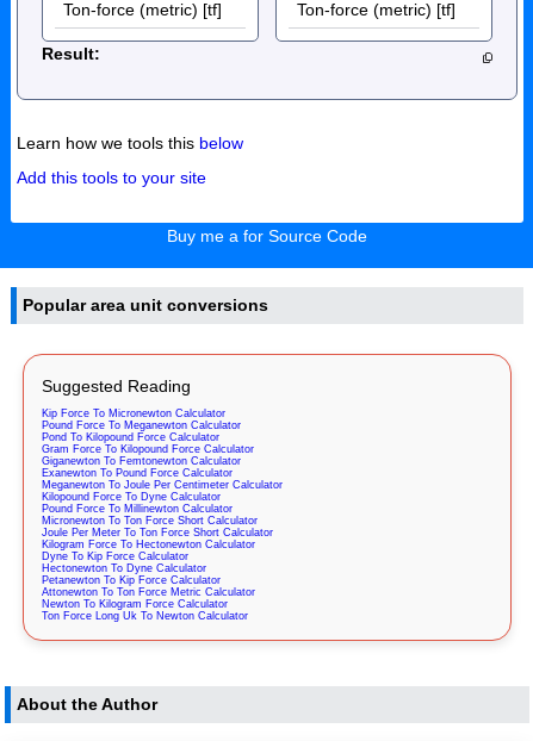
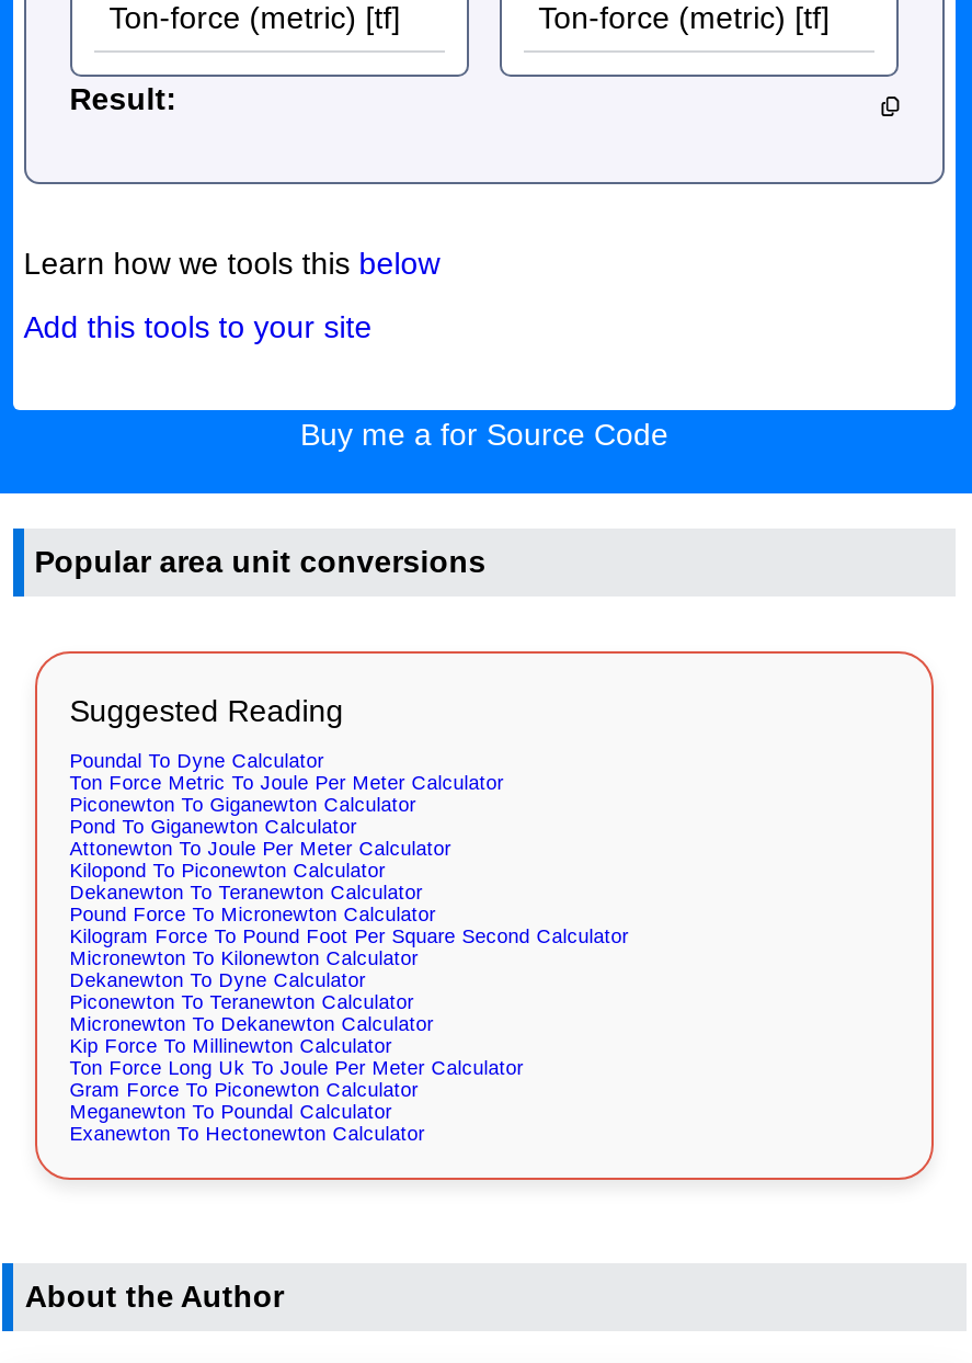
- Kip Force To Micronewton Calculator
- Pound Force To Meganewton Calculator
- Pond To Kilopound Force Calculator
- Gram Force To Kilopound Force Calculator
- Giganewton To Femtonewton Calculator
- Exanewton To Pound Force Calculator
- Meganewton To Joule Per Centimeter Calculator
- Kilopound Force To Dyne Calculator
- Pound Force To Millinewton Calculator
- Micronewton To Ton Force Short Calculator
- Joule Per Meter To Ton Force Short Calculator
- Kilogram Force To Hectonewton Calculator
- Dyne To Kip Force Calculator
- Hectonewton To Dyne Calculator
- Petanewton To Kip Force Calculator
- Attonewton To Ton Force Metric Calculator
- Newton To Kilogram Force Calculator
- Ton Force Long Uk To Newton Calculator
+ Poundal To Dyne Calculator
+ Ton Force Metric To Joule Per Meter Calculator
+ Piconewton To Giganewton Calculator
+ Pond To Giganewton Calculator
+ Attonewton To Joule Per Meter Calculator
+ Kilopond To Piconewton Calculator
+ Dekanewton To Teranewton Calculator
+ Pound Force To Micronewton Calculator
+ Kilogram Force To Pound Foot Per Square Second Calculator
+ Micronewton To Kilonewton Calculator
+ Dekanewton To Dyne Calculator
+ Piconewton To Teranewton Calculator
+ Micronewton To Dekanewton Calculator
+ Kip Force To Millinewton Calculator
+ Ton Force Long Uk To Joule Per Meter Calculator
+ Gram Force To Piconewton Calculator
+ Meganewton To Poundal Calculator
+ Exanewton To Hectonewton Calculator
